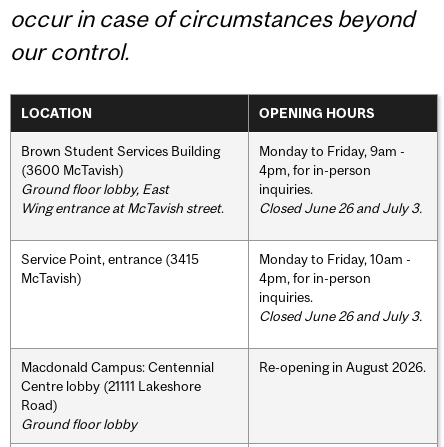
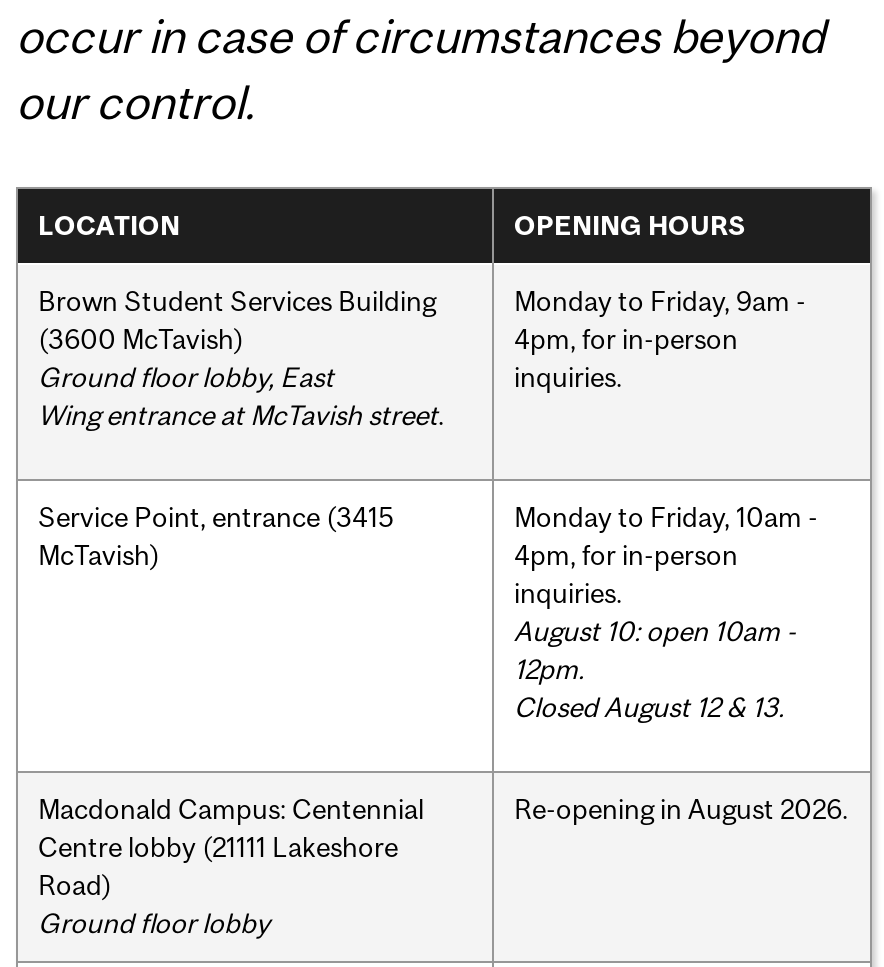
- Closed June 26 and July 3.

- Closed June 26 and July 3.
+ August 10: open 10am -
+ 12pm.
+ Closed August 12 & 13.
